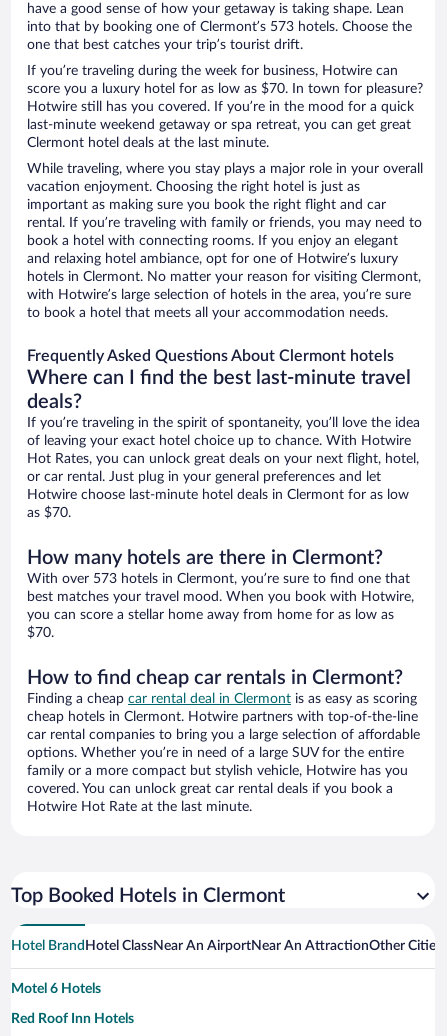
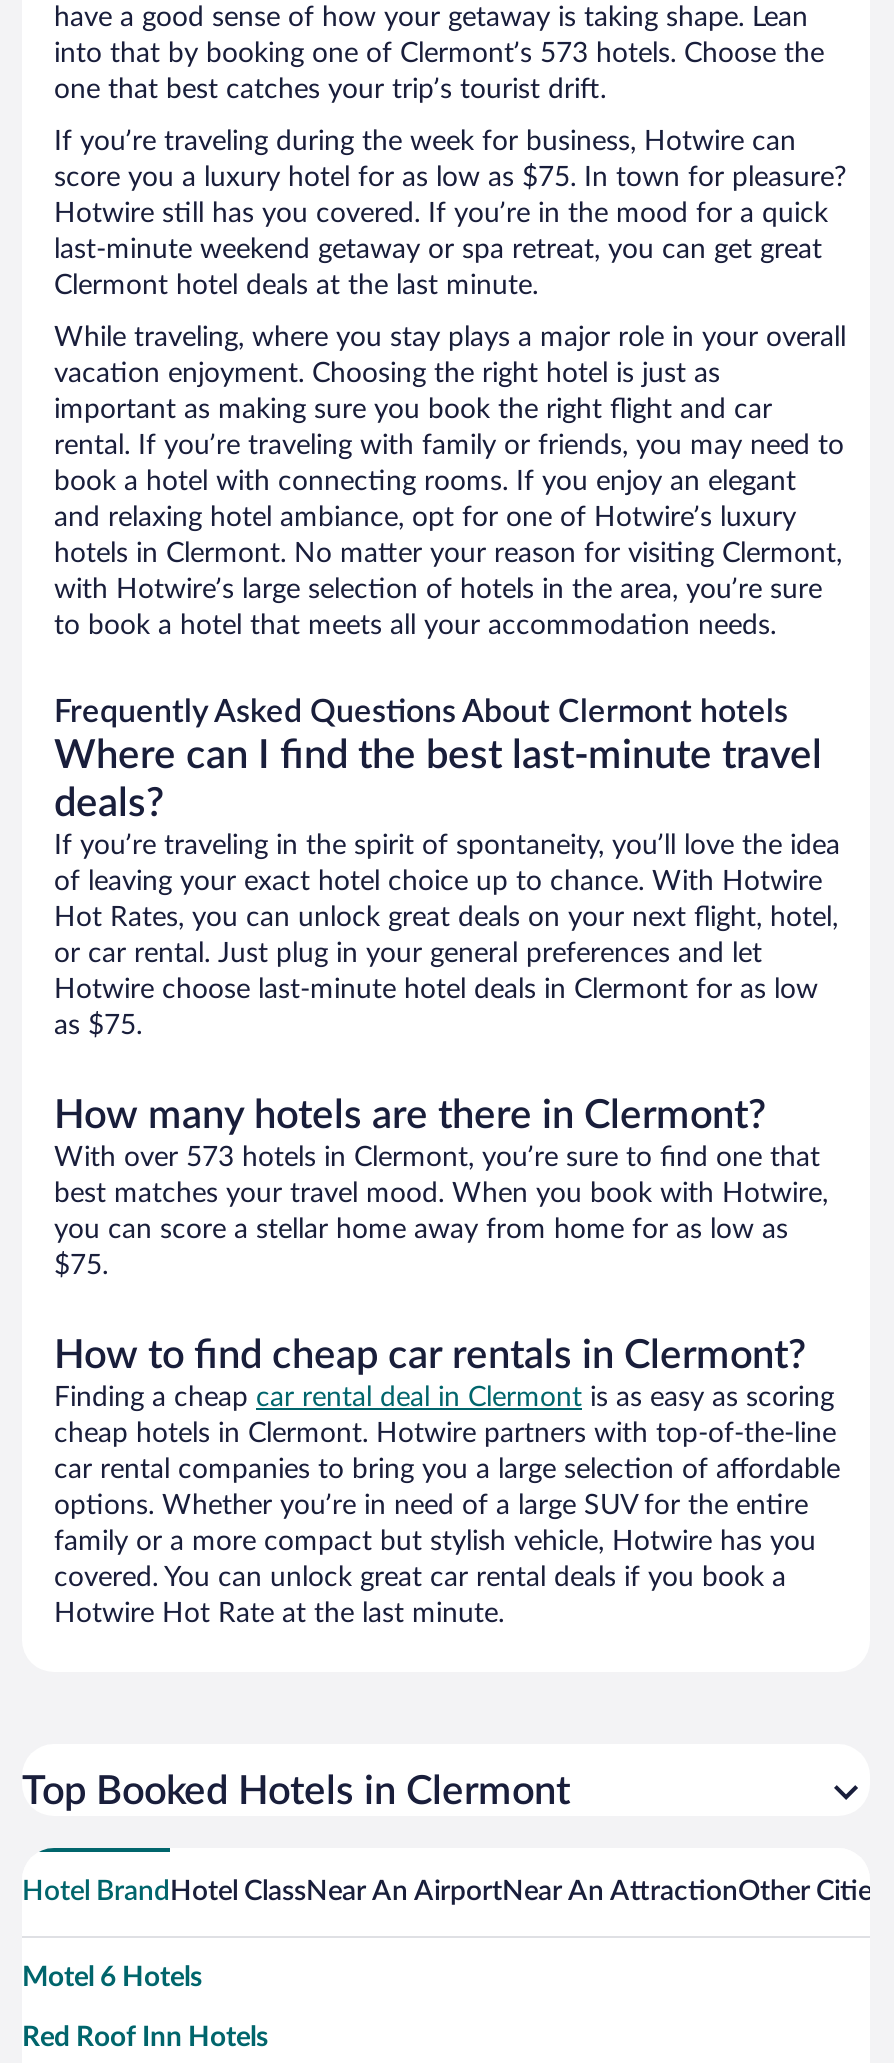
- score you a luxury hotel for as low as $70. In town for pleasure?
+ score you a luxury hotel for as low as $75. In town for pleasure?

- as $70.
+ as $75.

- $70.
+ $75.
